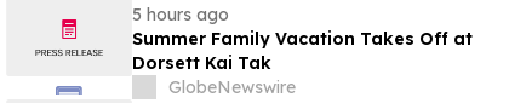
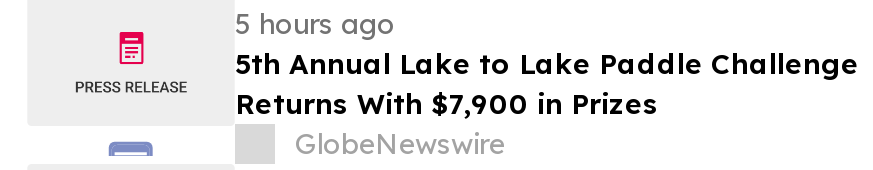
- Summer Family Vacation Takes Off at
- Dorsett Kai Tak
+ 5th Annual Lake to Lake Paddle Challenge
+ Returns With $7,900 in Prizes
